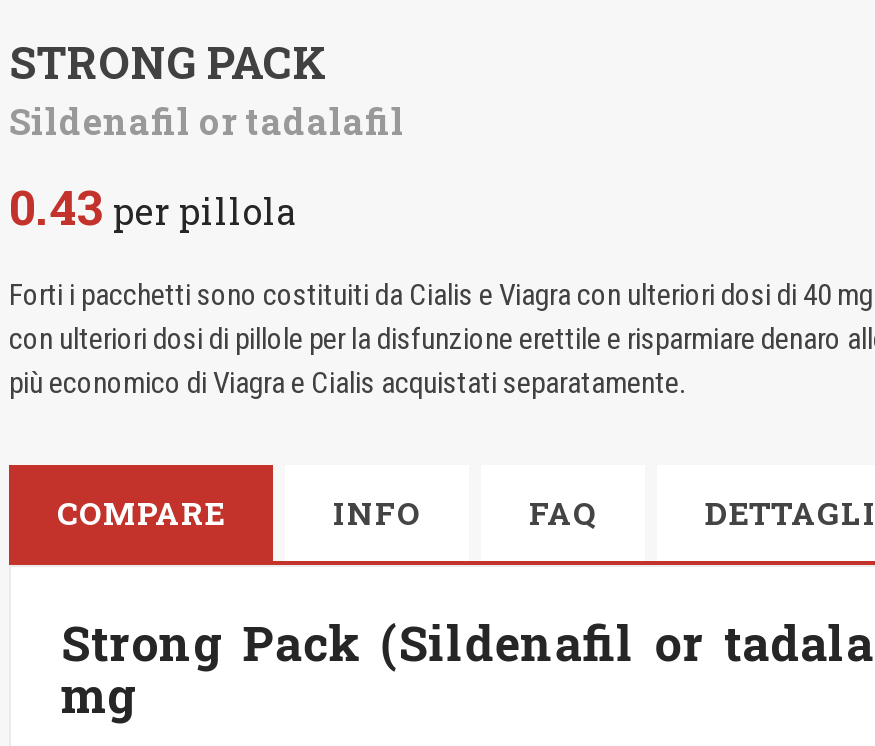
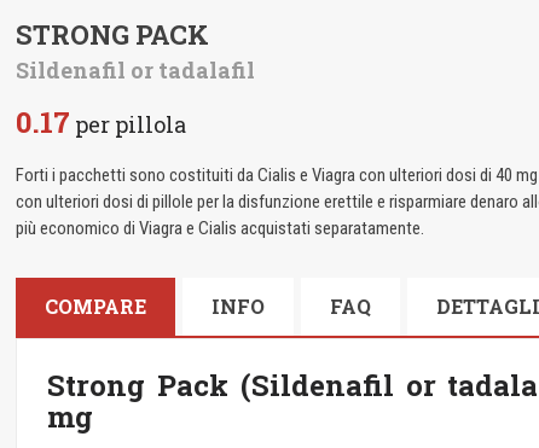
- 0.43 per pillola
+ 0.17 per pillola
